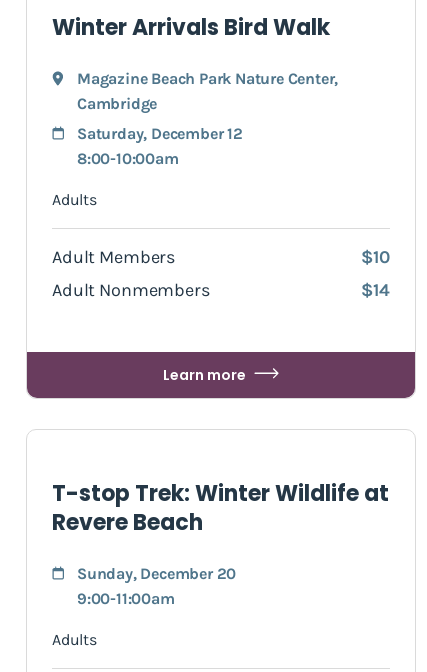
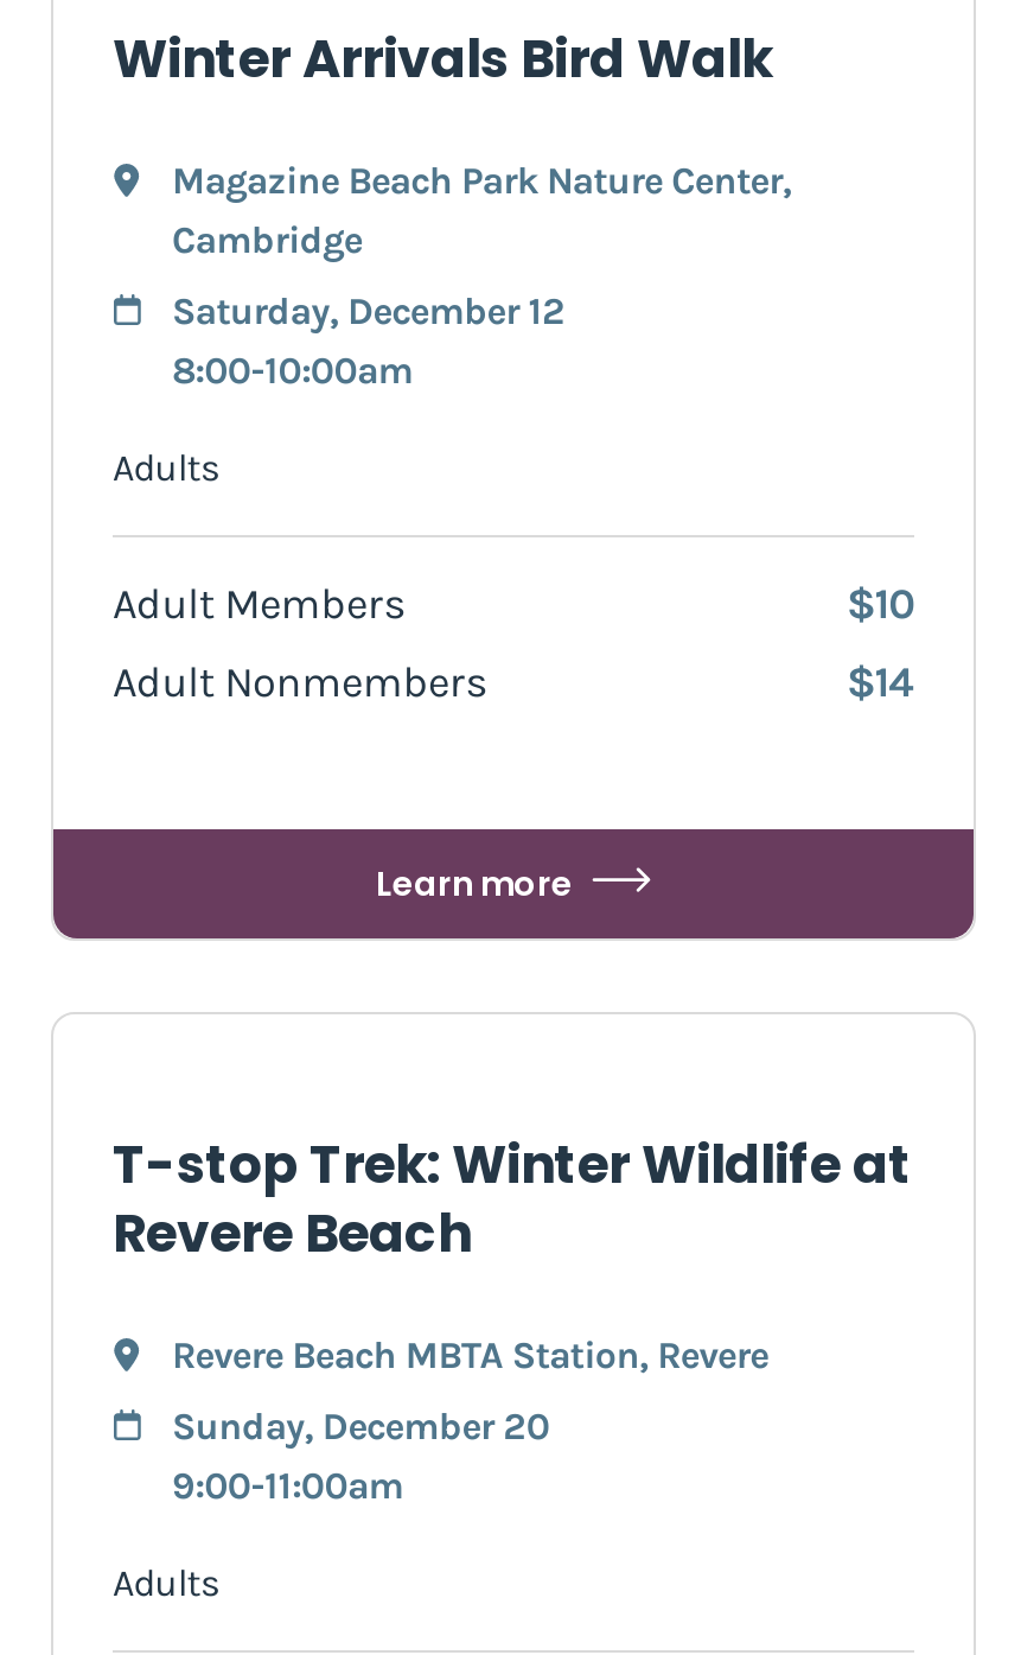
+ Revere Beach MBTA Station, Revere
